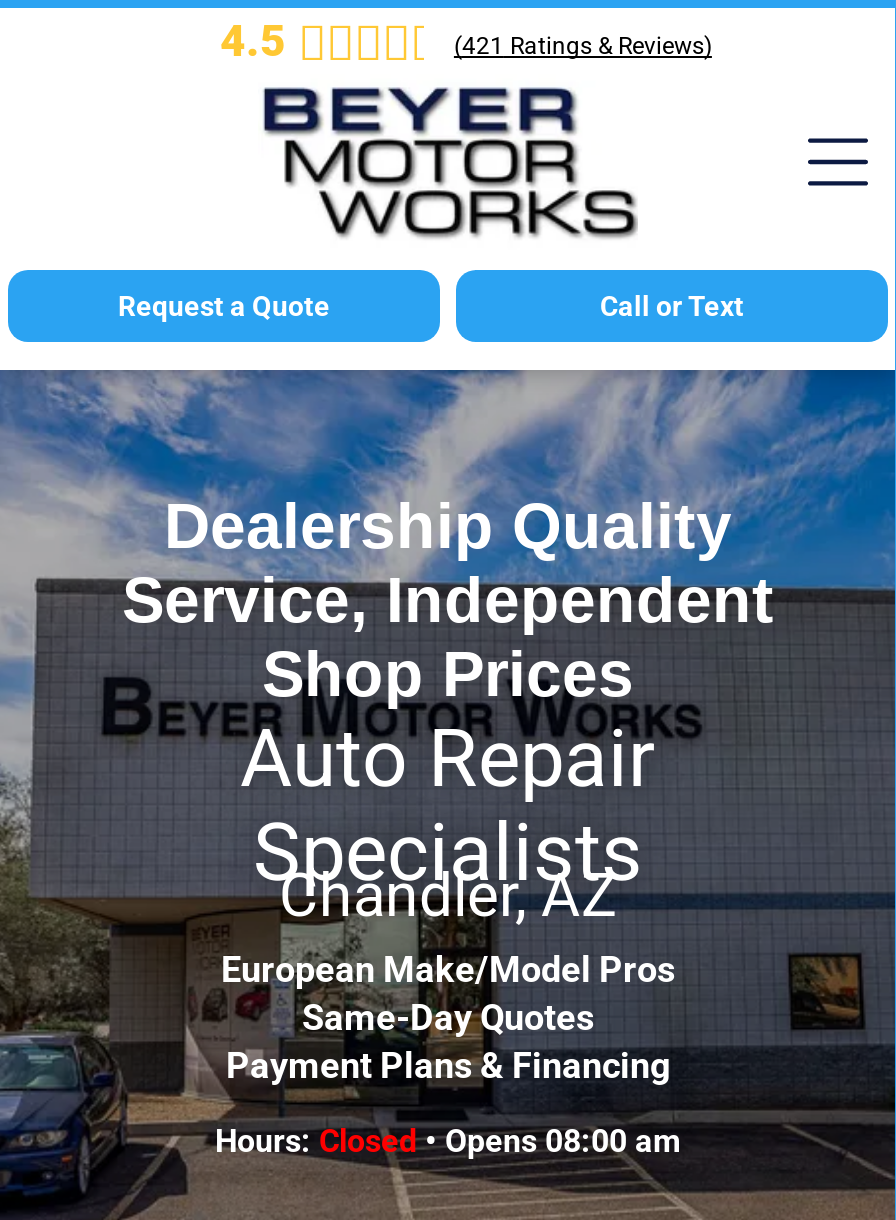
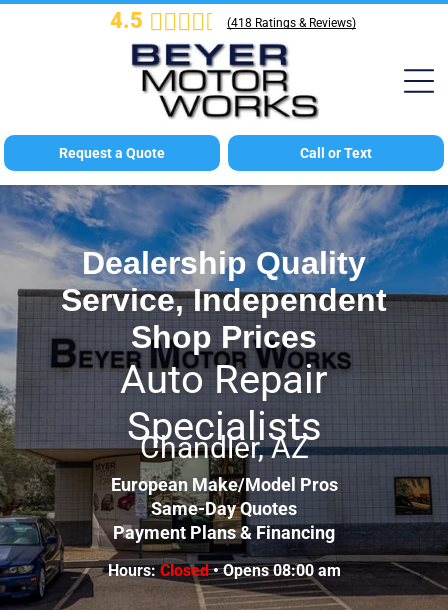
- (421 Ratings & Reviews)
+ (418 Ratings & Reviews)
